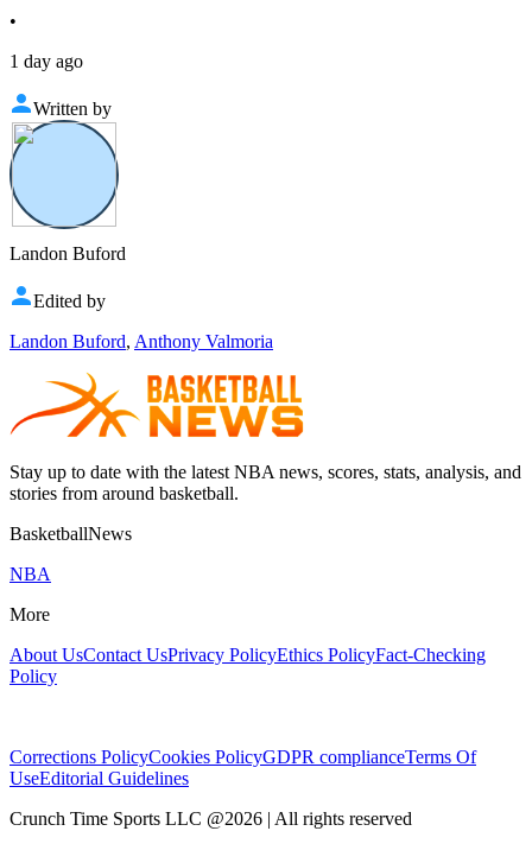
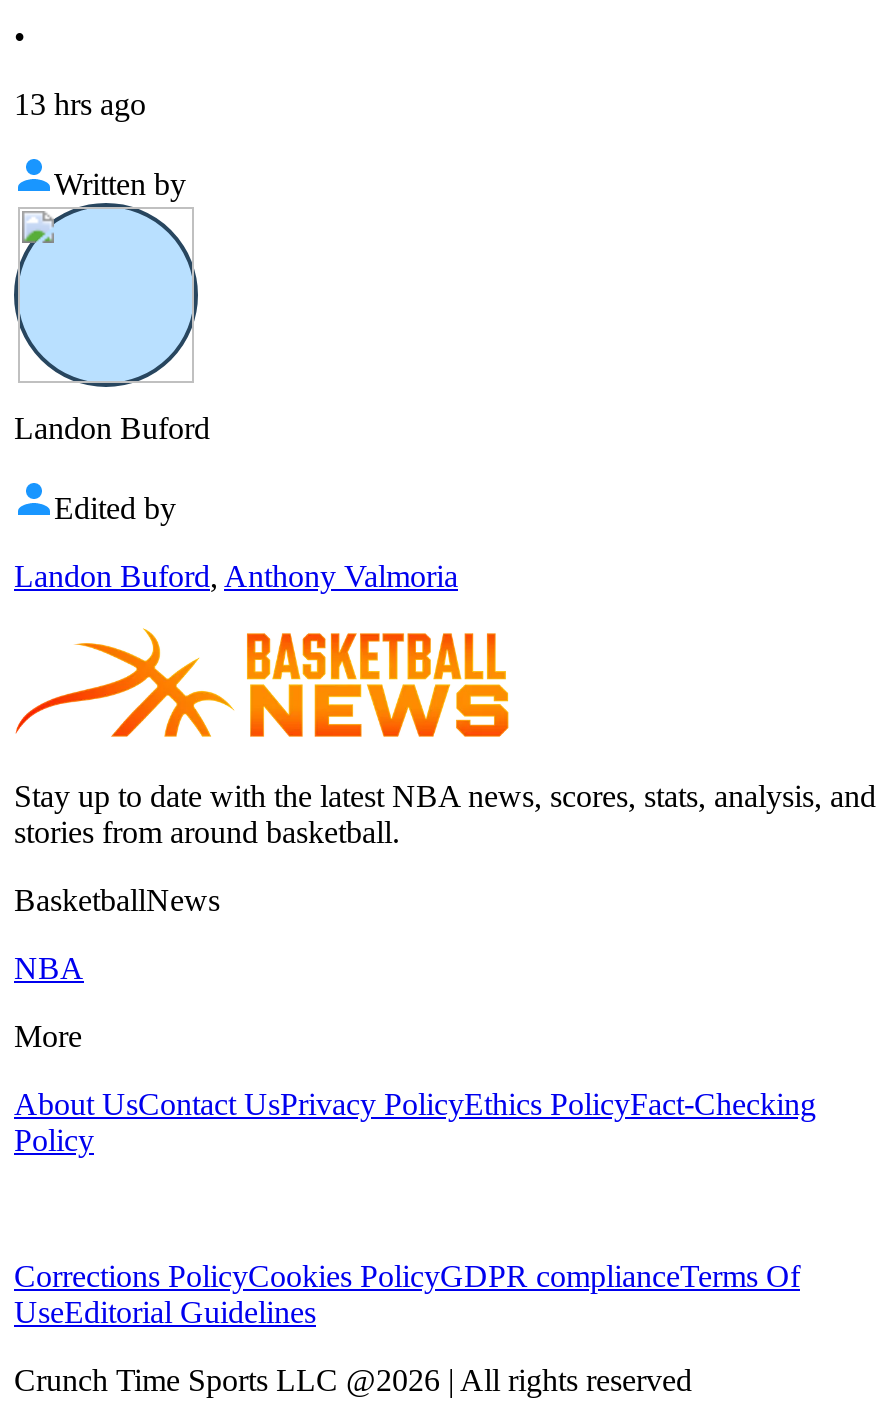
- 1 day ago
+ 13 hrs ago
